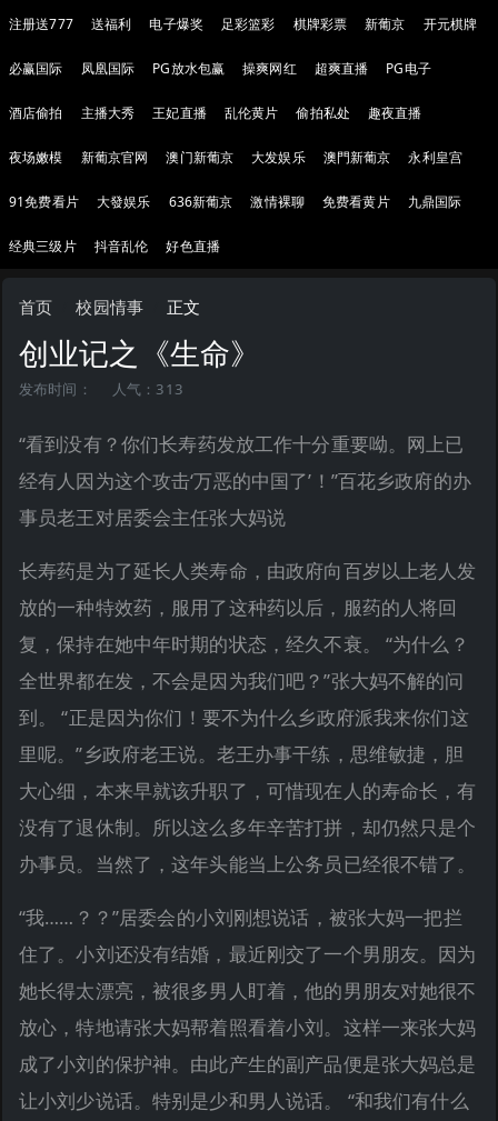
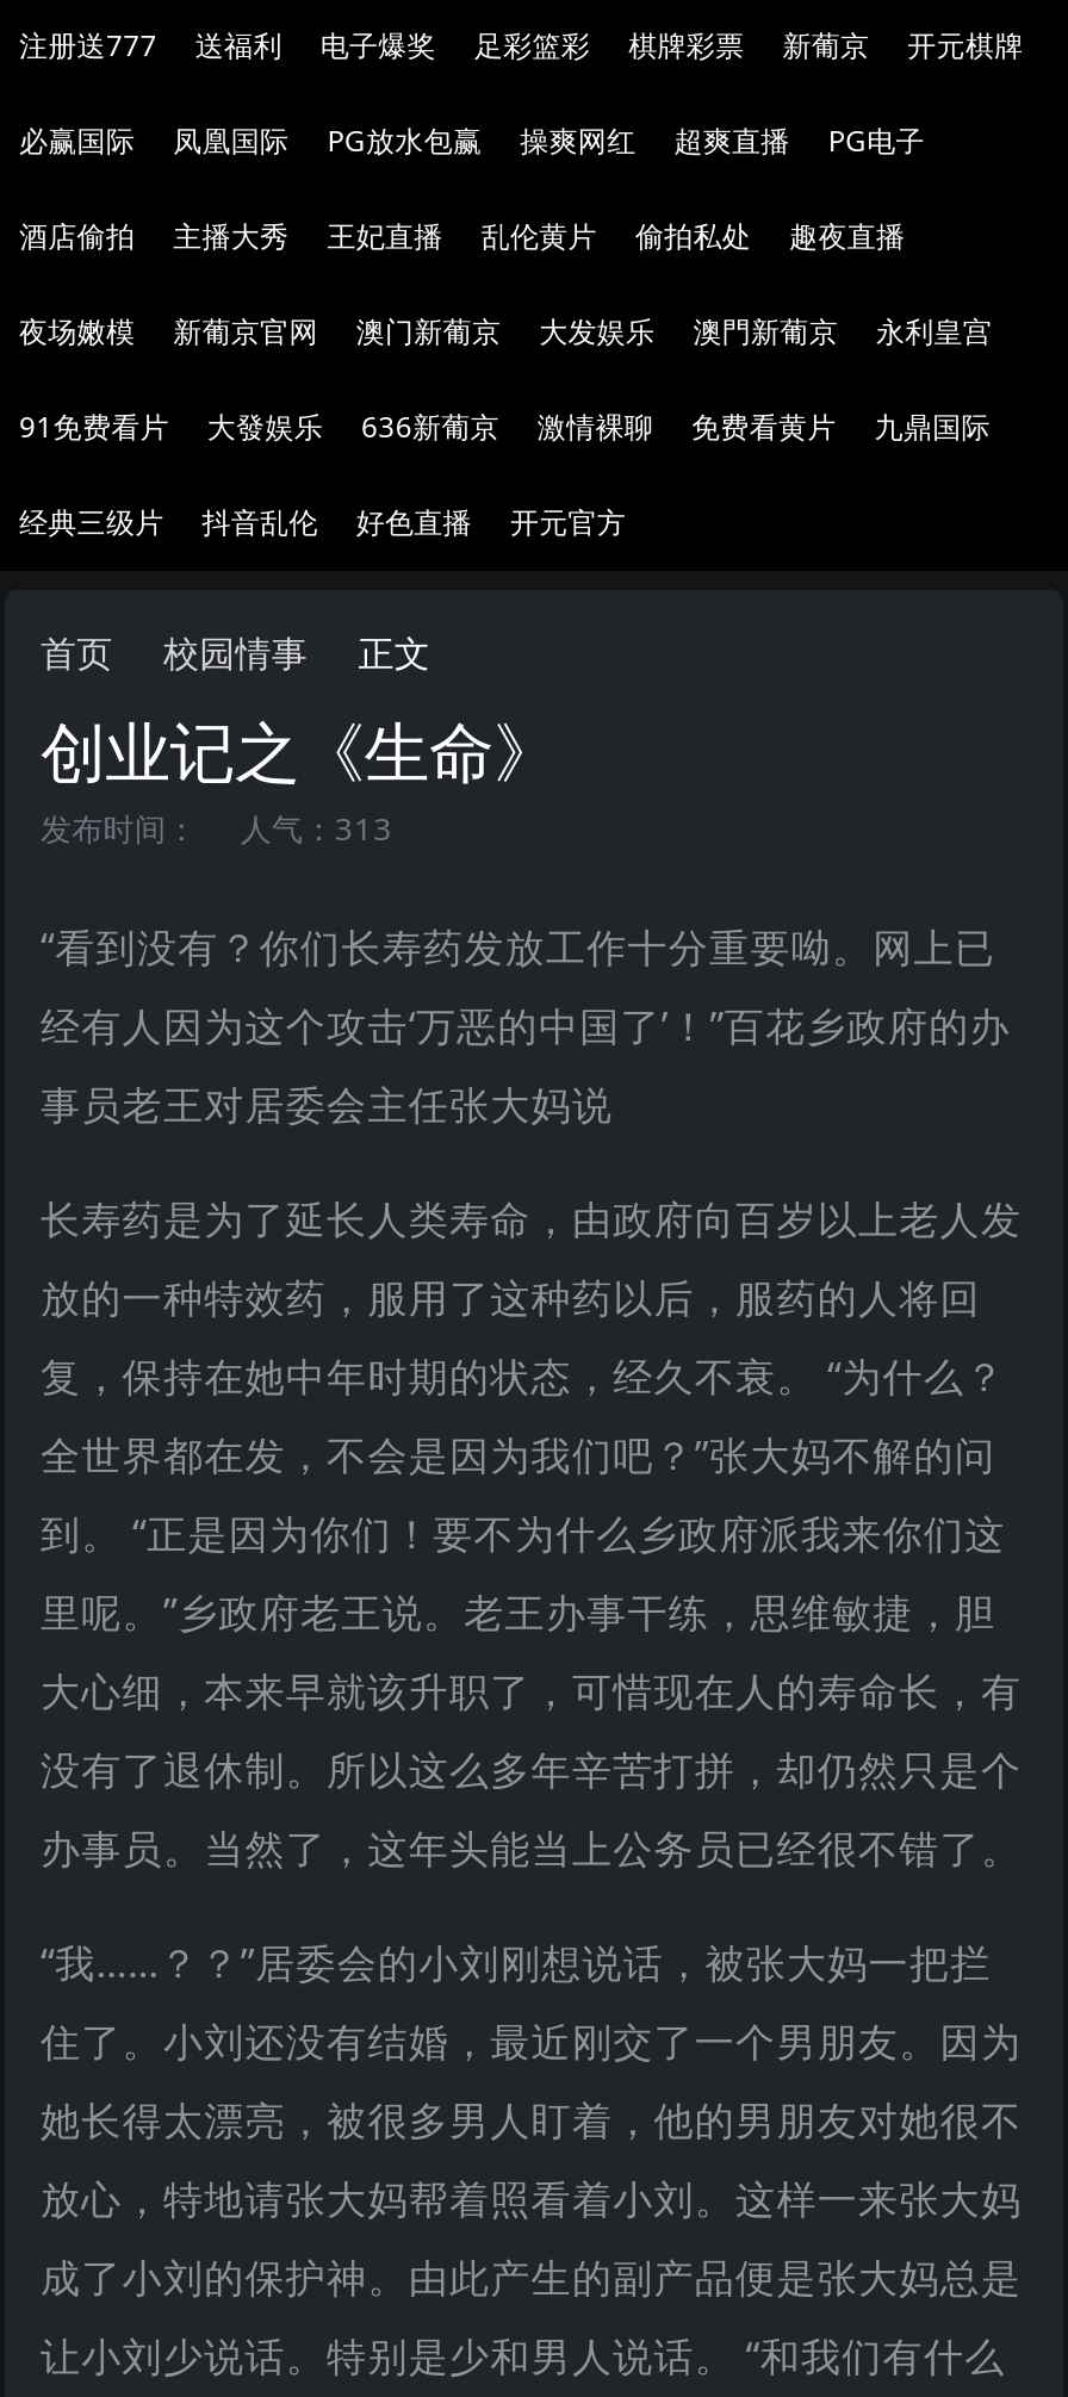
+ 开元官方
